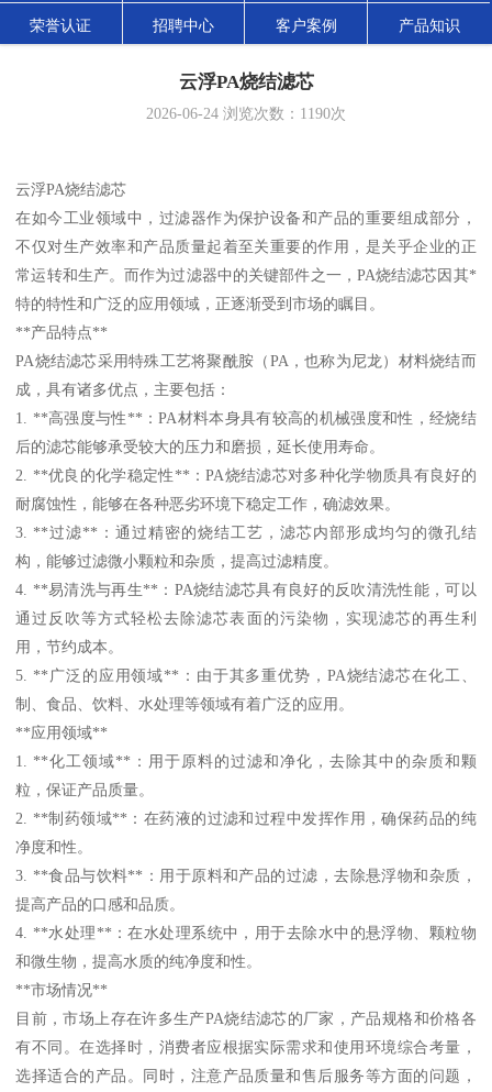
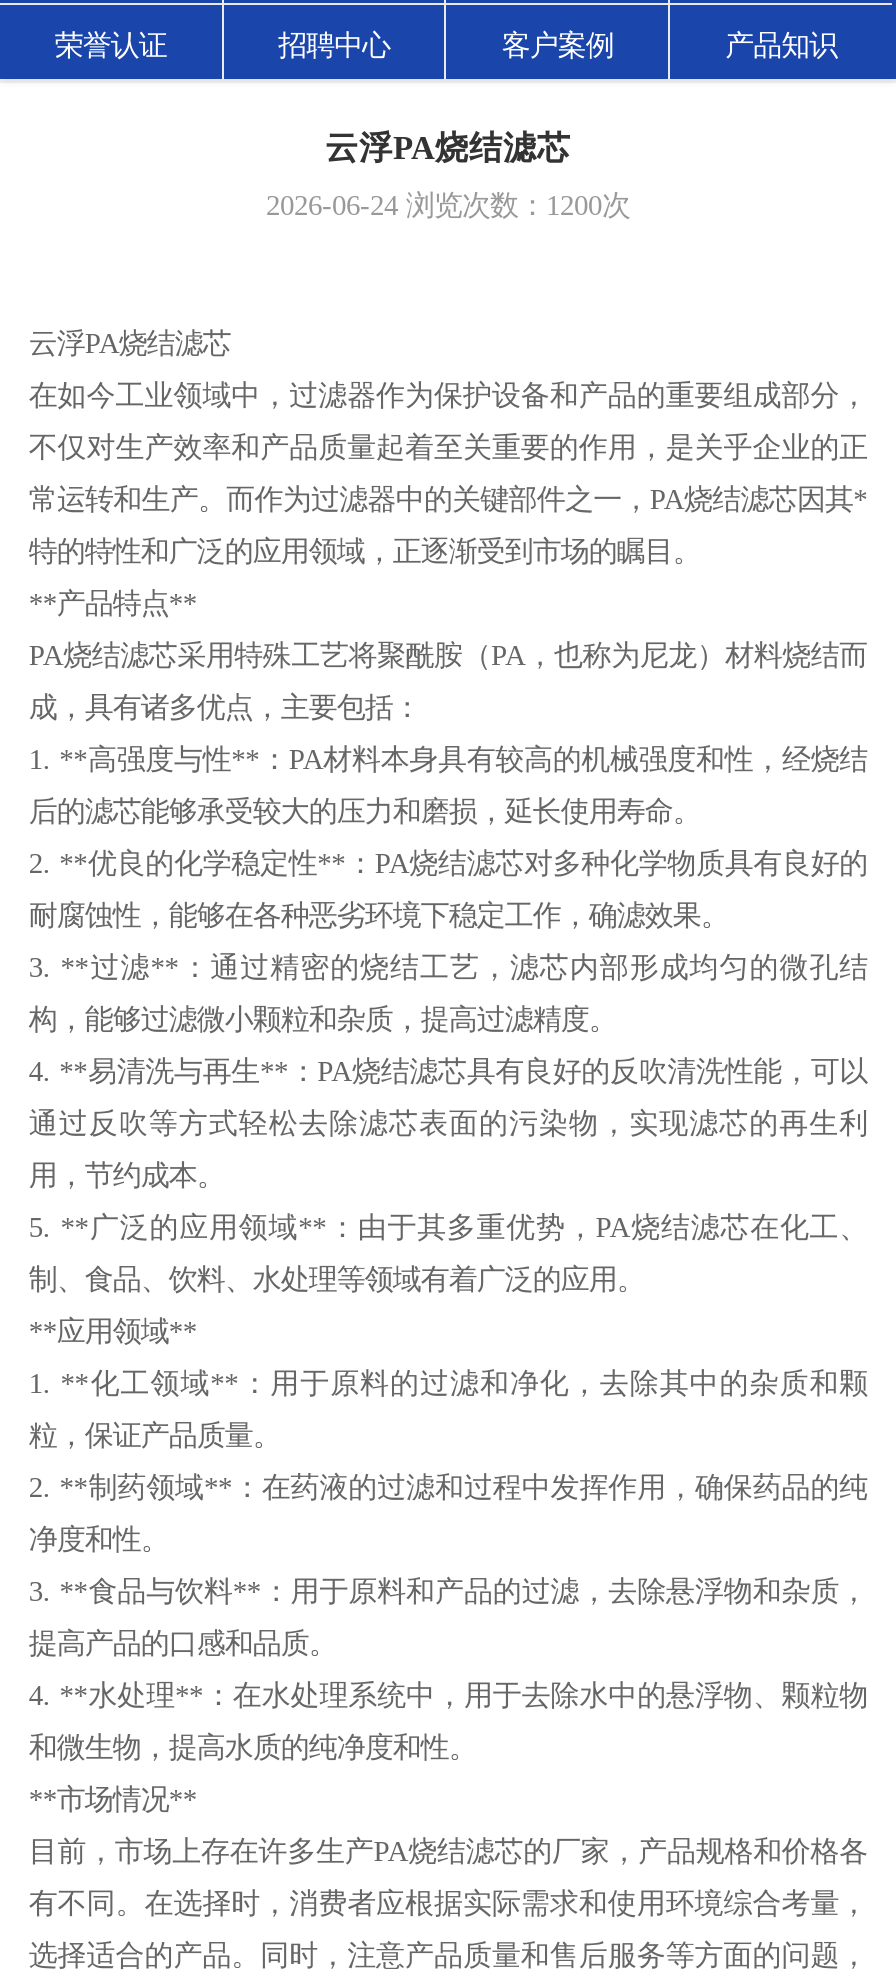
- 2026-06-24浏览次数：1190次
+ 2026-06-24浏览次数：1200次
